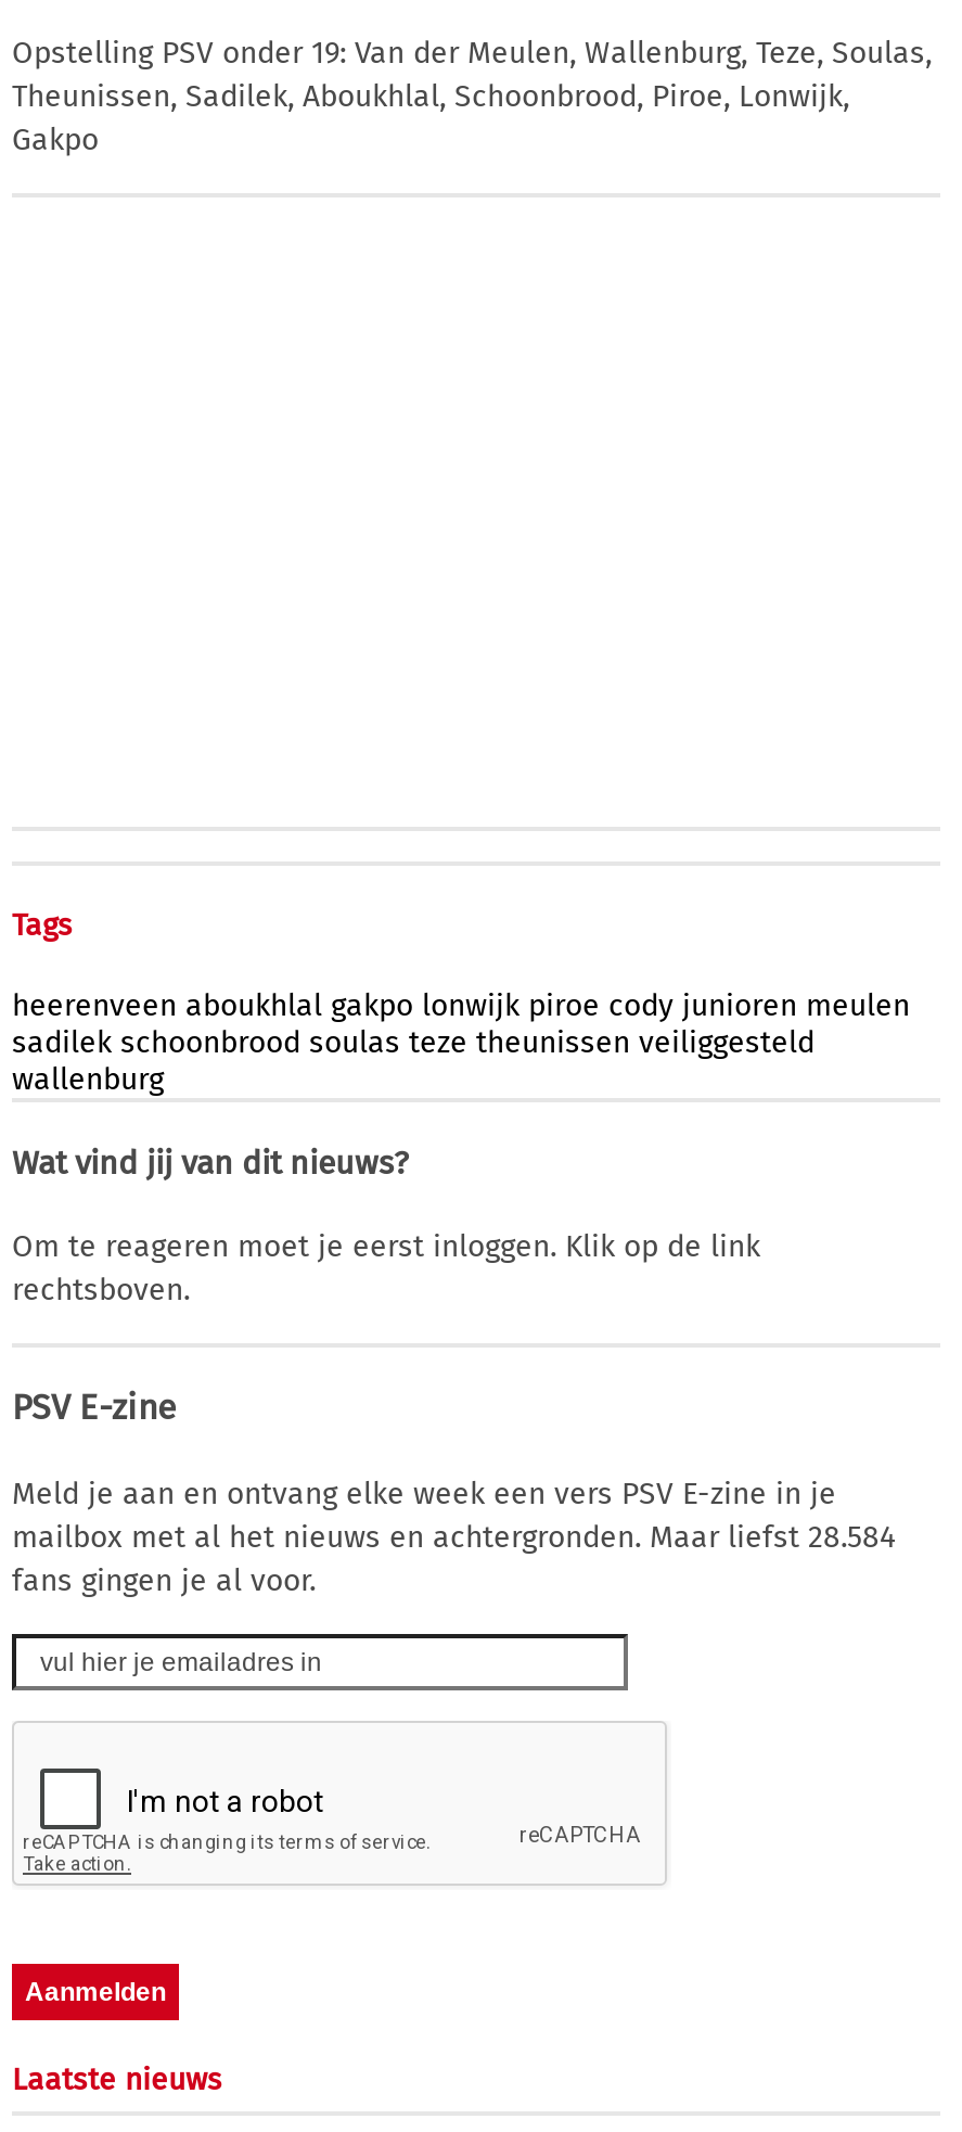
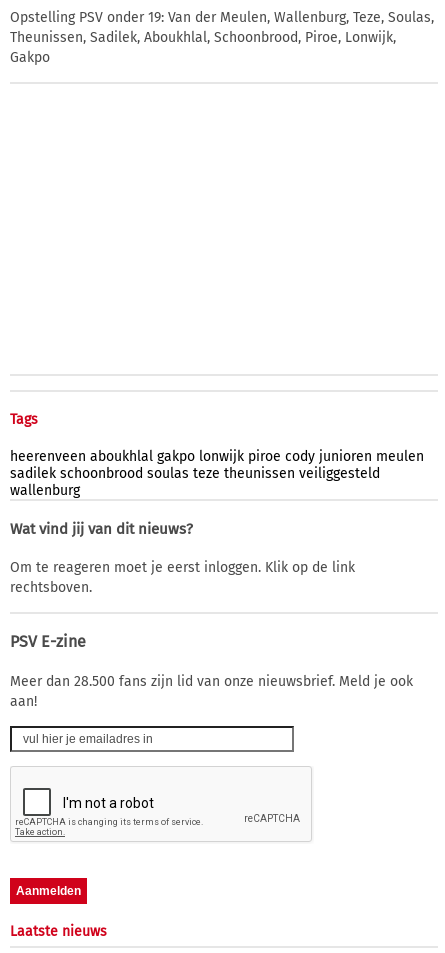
- Meld je aan en ontvang elke week een vers PSV E-zine in je
- mailbox met al het nieuws en achtergronden. Maar liefst 28.584
- fans gingen je al voor.
+ Meer dan 28.500 fans zijn lid van onze nieuwsbrief. Meld je ook
+ aan!
